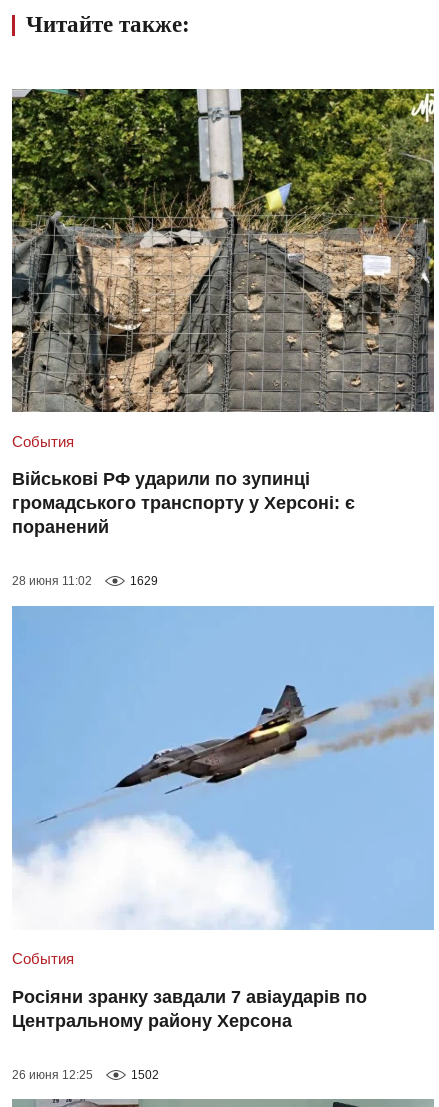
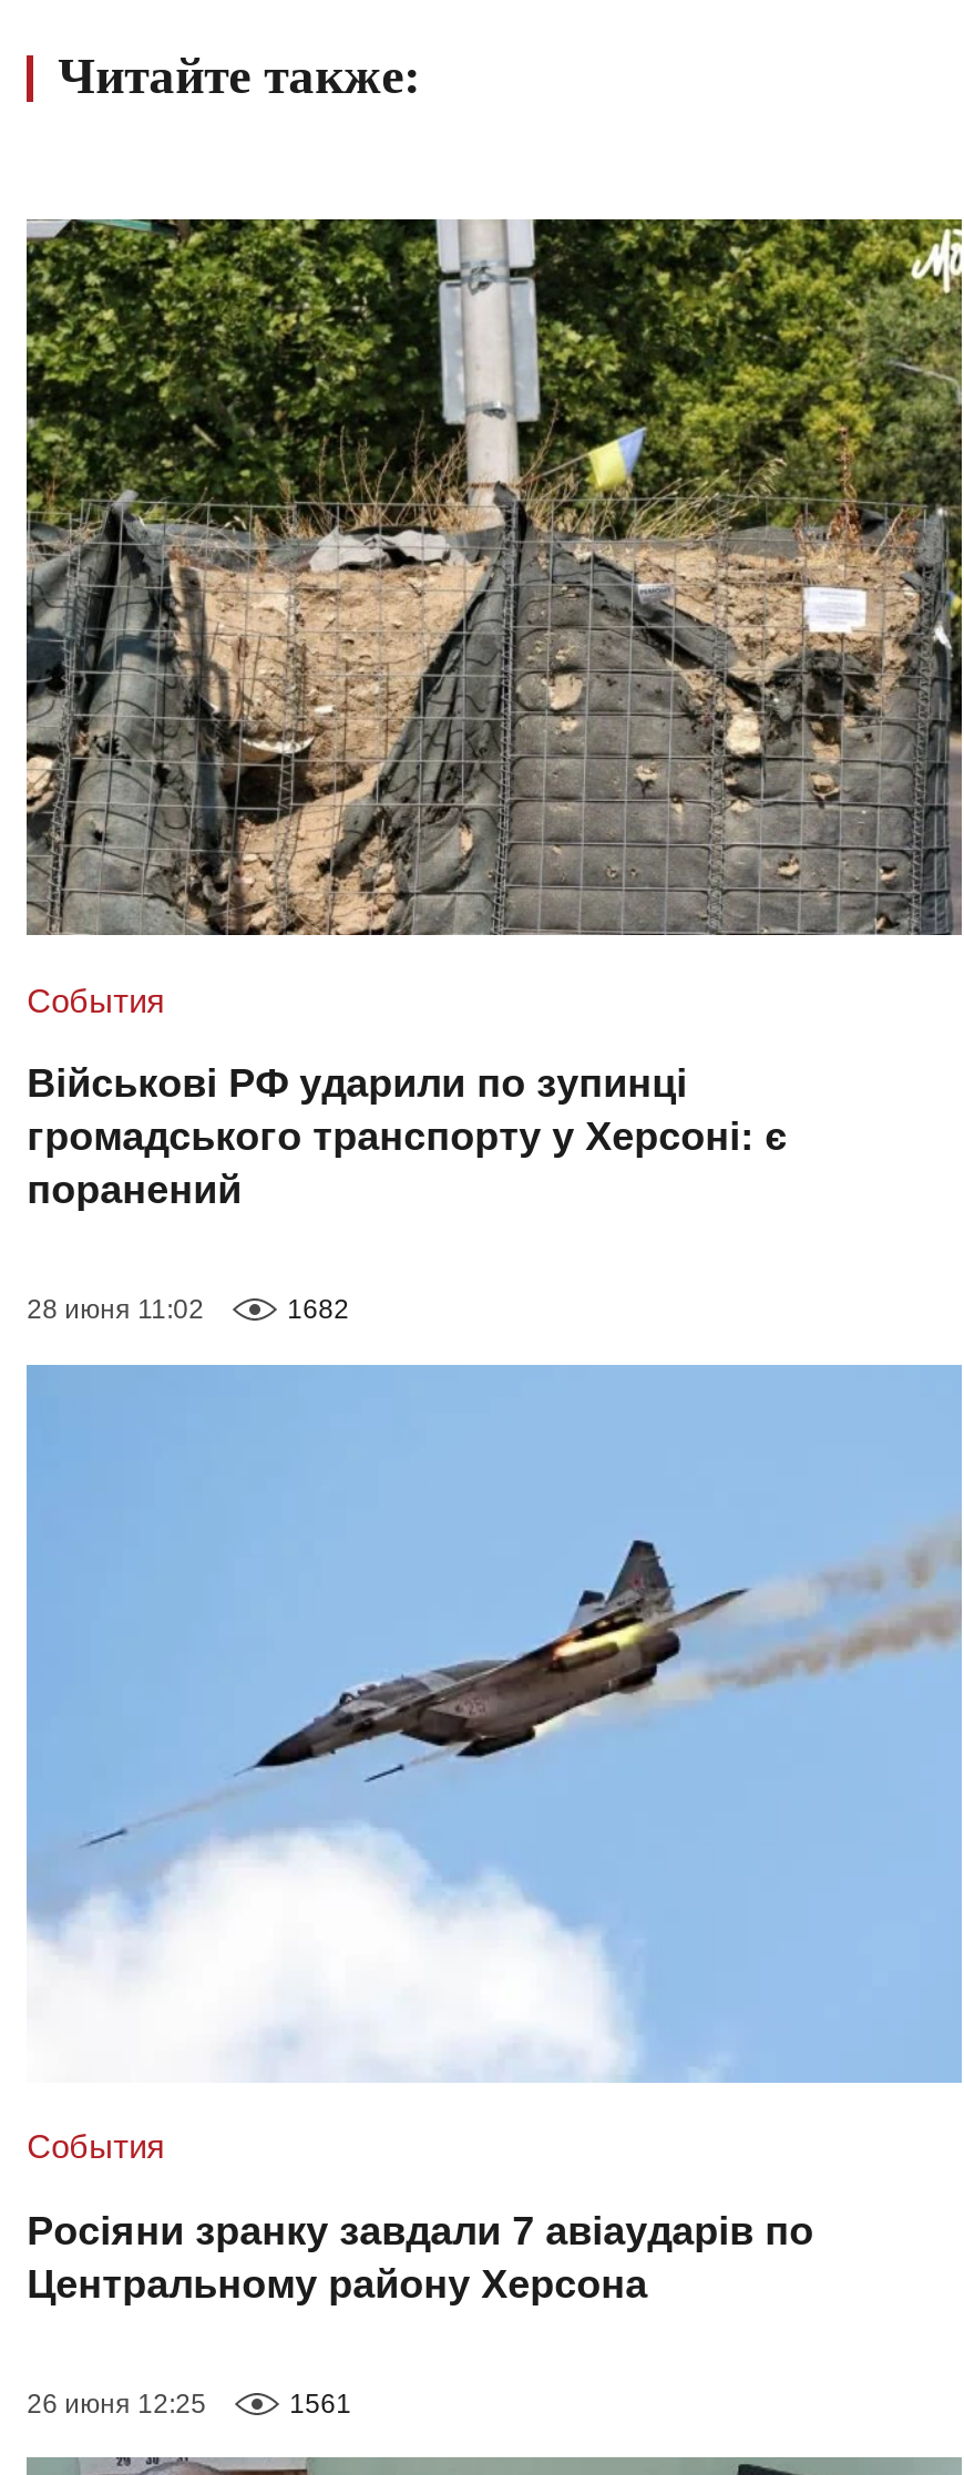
- 1629
+ 1682

- 1502
+ 1561
